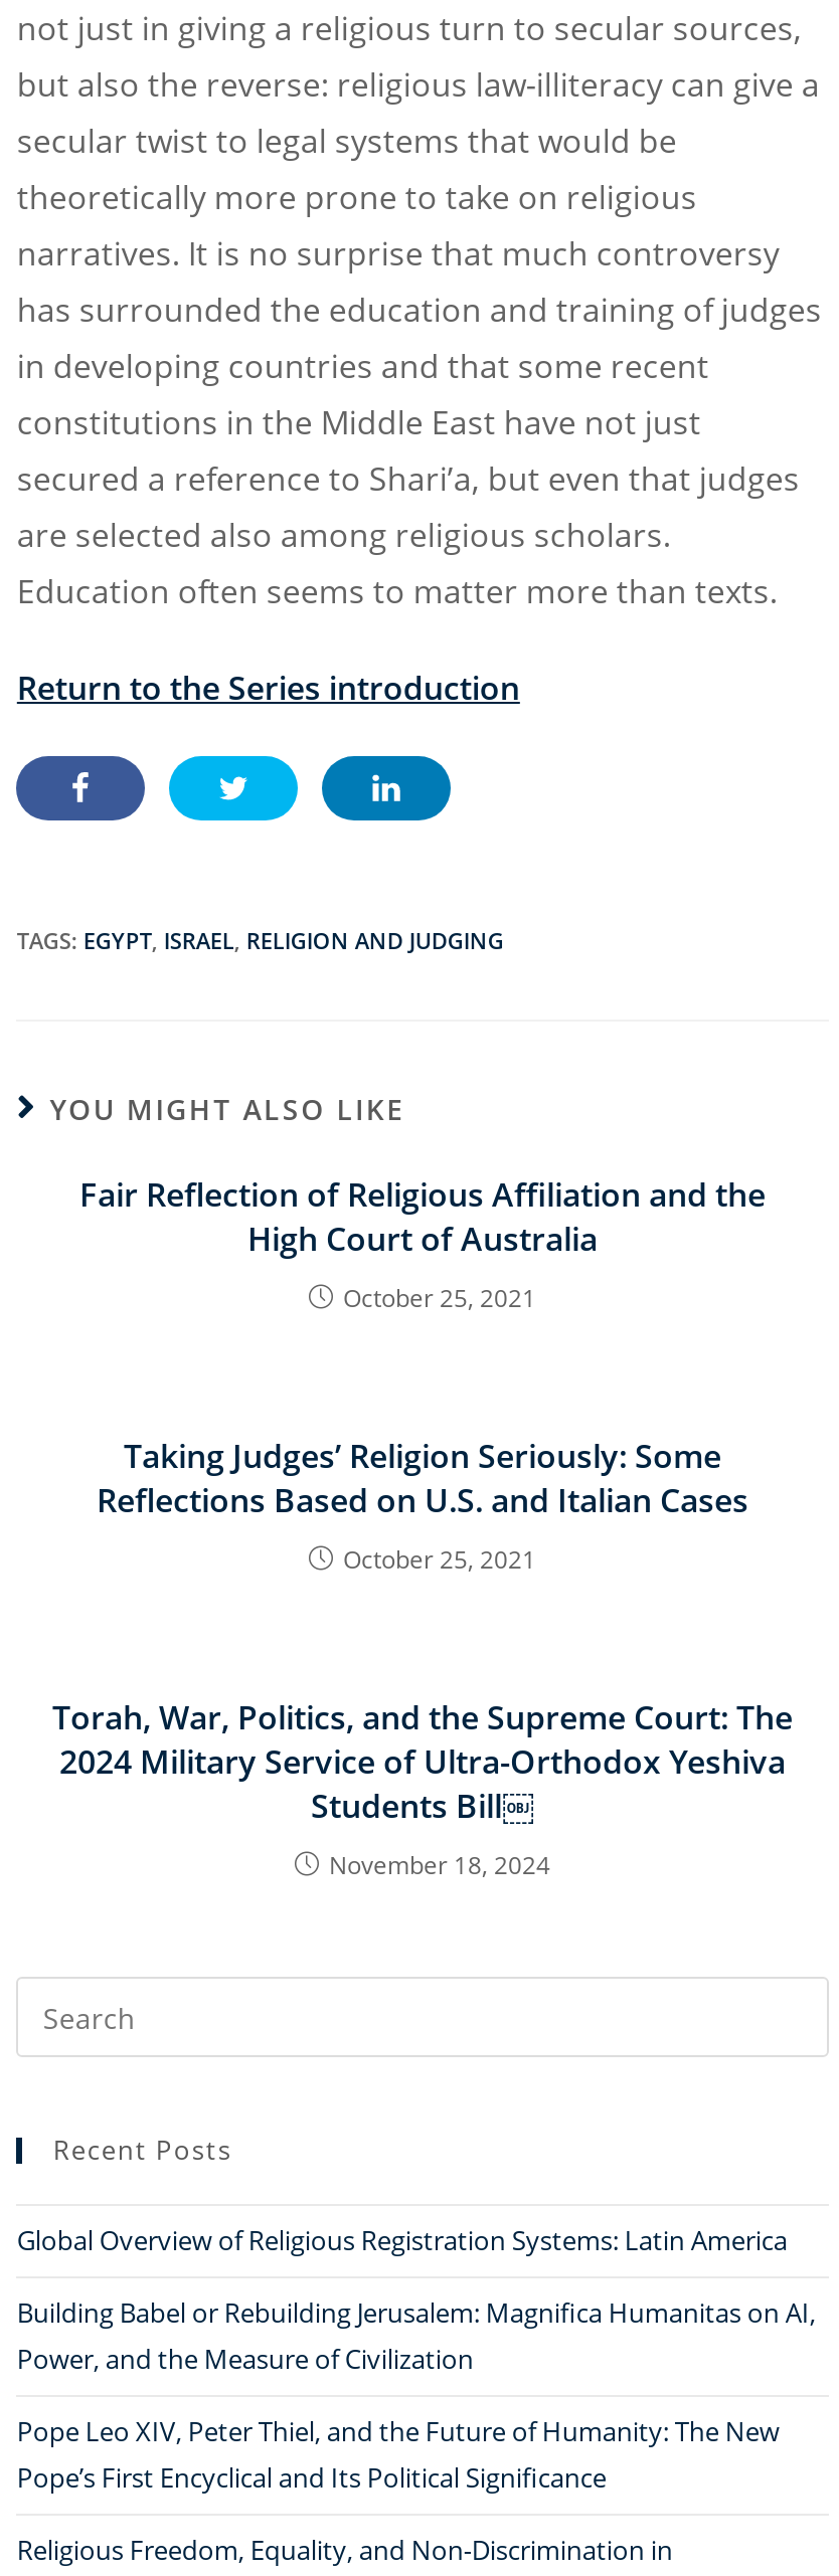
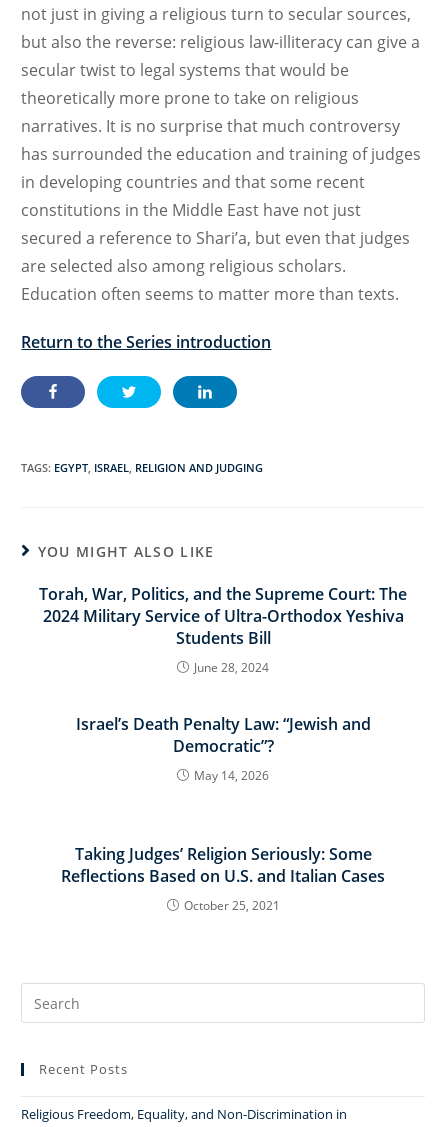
- Fair Reflection of Religious Affiliation and the
- High Court of Australia
- October 25, 2021
+ Students Bill
+ June 28, 2024
+ Israel’s Death Penalty Law: “Jewish and
+ Democratic”?
+ May 14, 2026

moved down: Taking Judges’ Religion Seriously: Some | Reflections Based on U.S. and Italian Cases | October 25, 2021

moved up: Torah, War, Politics, and the Supreme Court: The | 2024 Military Service of Ultra-Orthodox Yeshiva

- Students Bill￼
- November 18, 2024

- Global Overview of Religious Registration Systems: Latin America
- Building Babel or Rebuilding Jerusalem: Magnifica Humanitas on AI,
- Power, and the Measure of Civilization
- Pope Leo XIV, Peter Thiel, and the Future of Humanity: The New
- Pope’s First Encyclical and Its Political Significance
